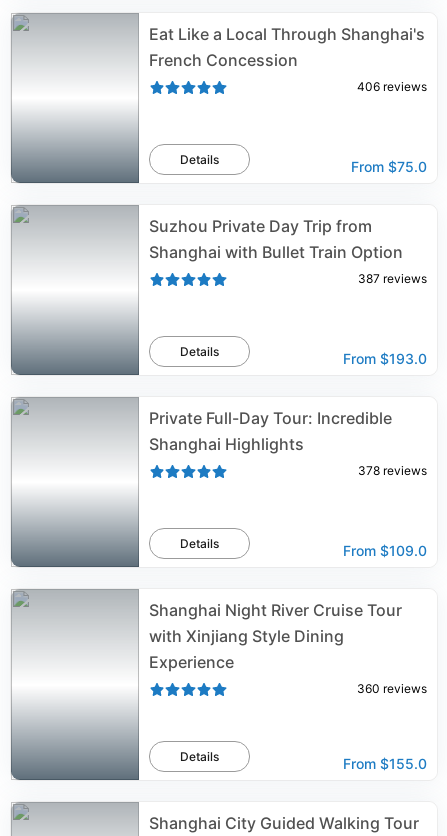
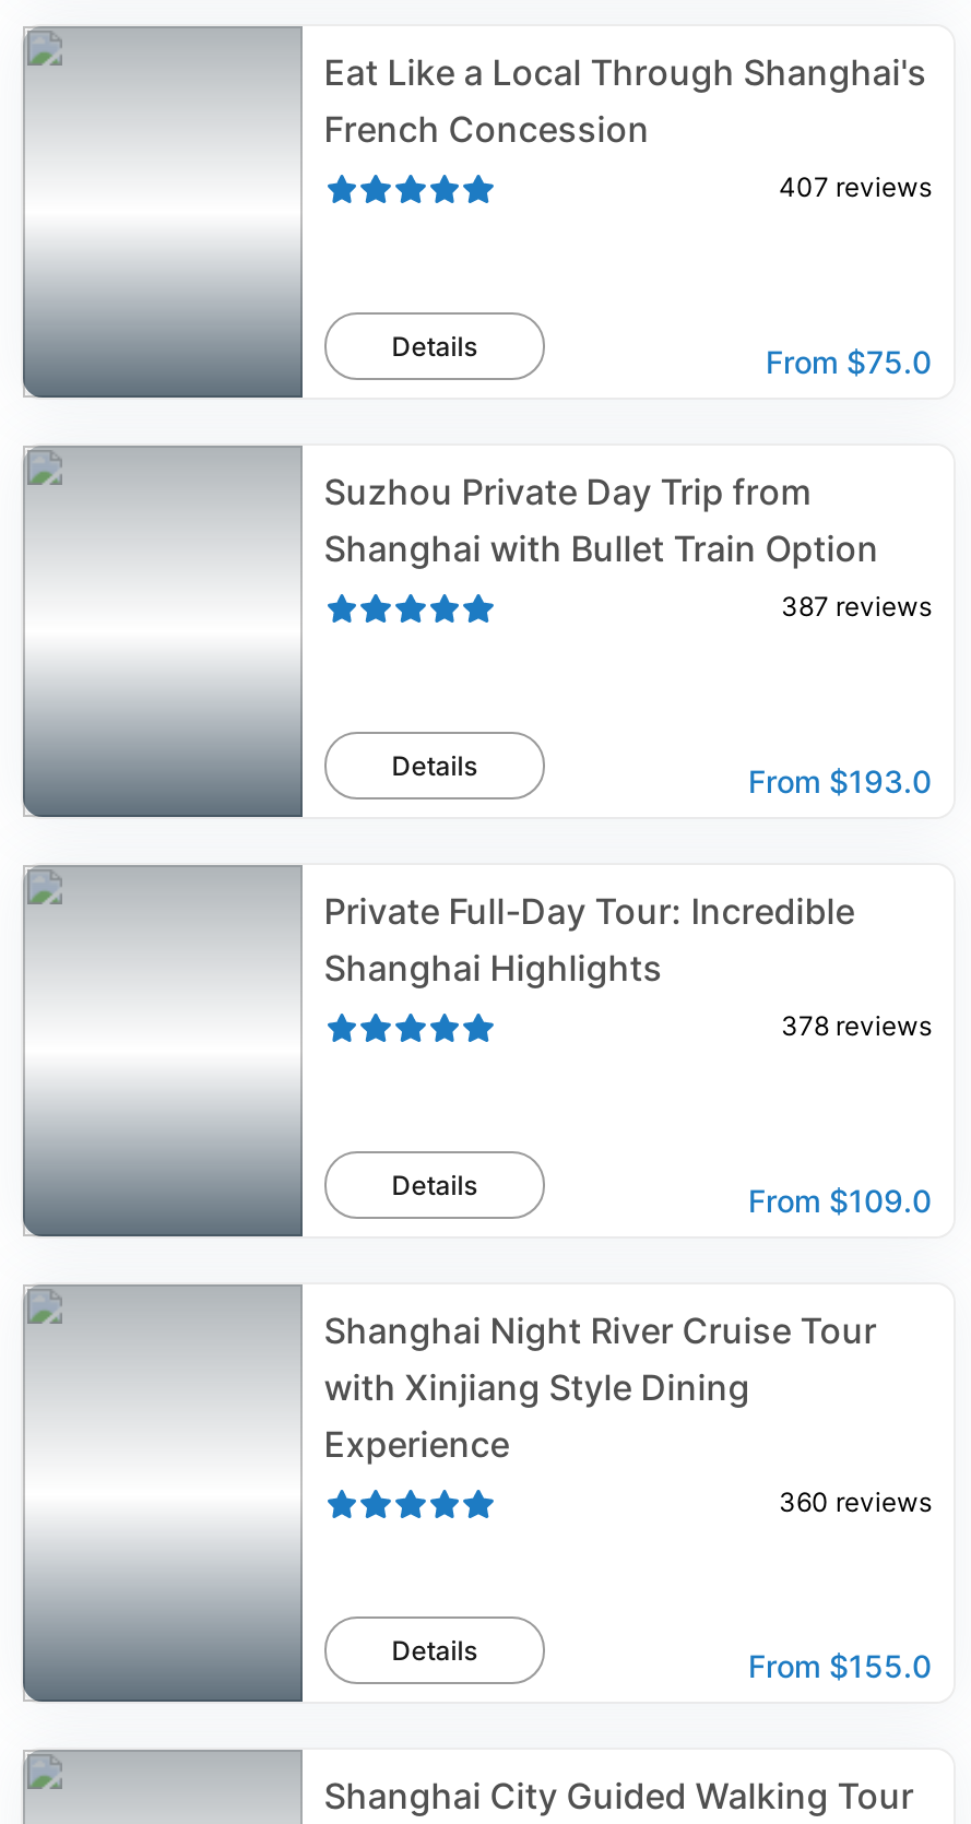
- 406 reviews
+ 407 reviews
